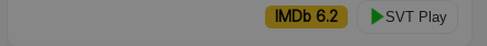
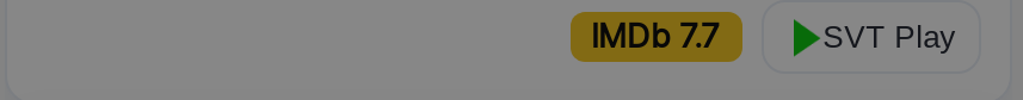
- IMDb 6.2
+ IMDb 7.7
